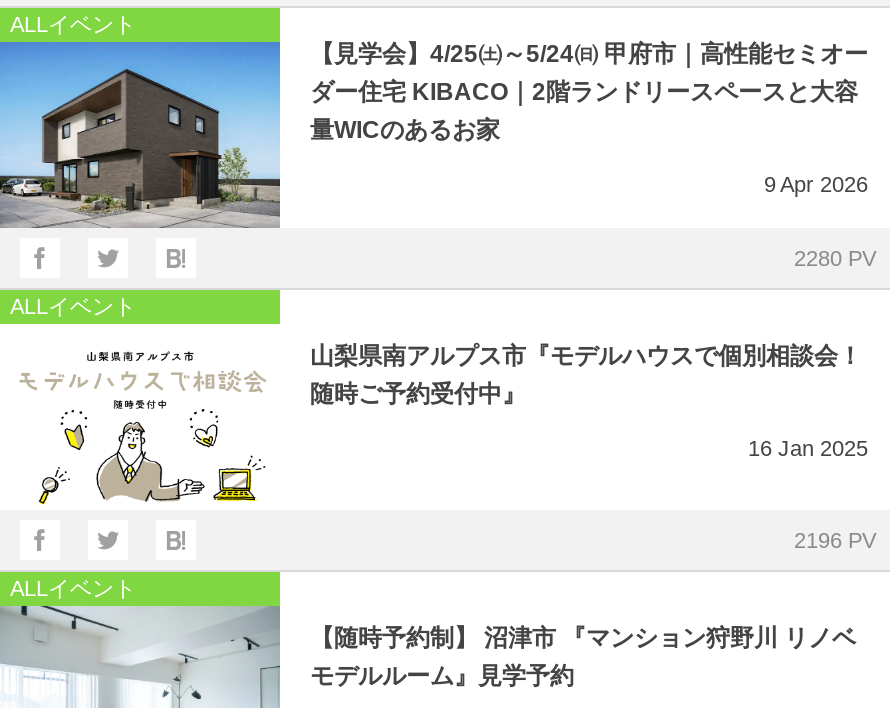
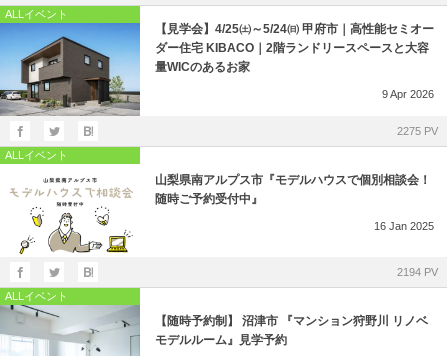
- 2280 PV
+ 2275 PV

- 2196 PV
+ 2194 PV
